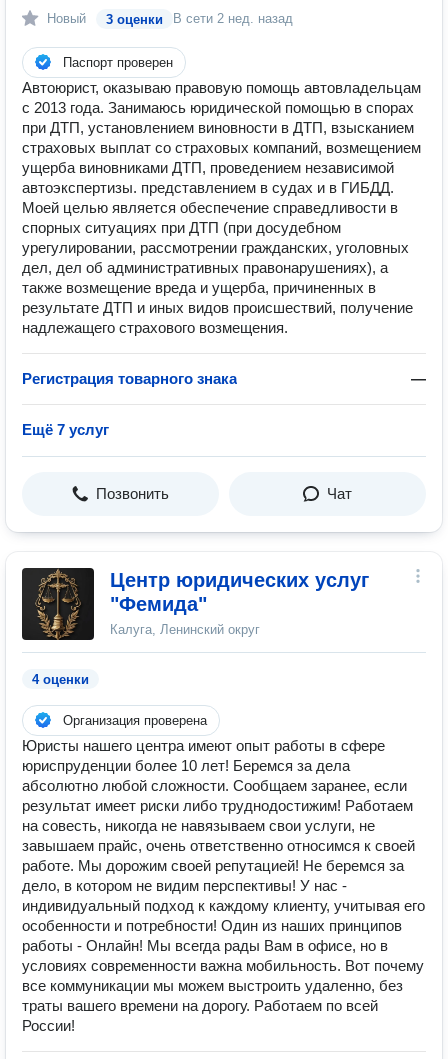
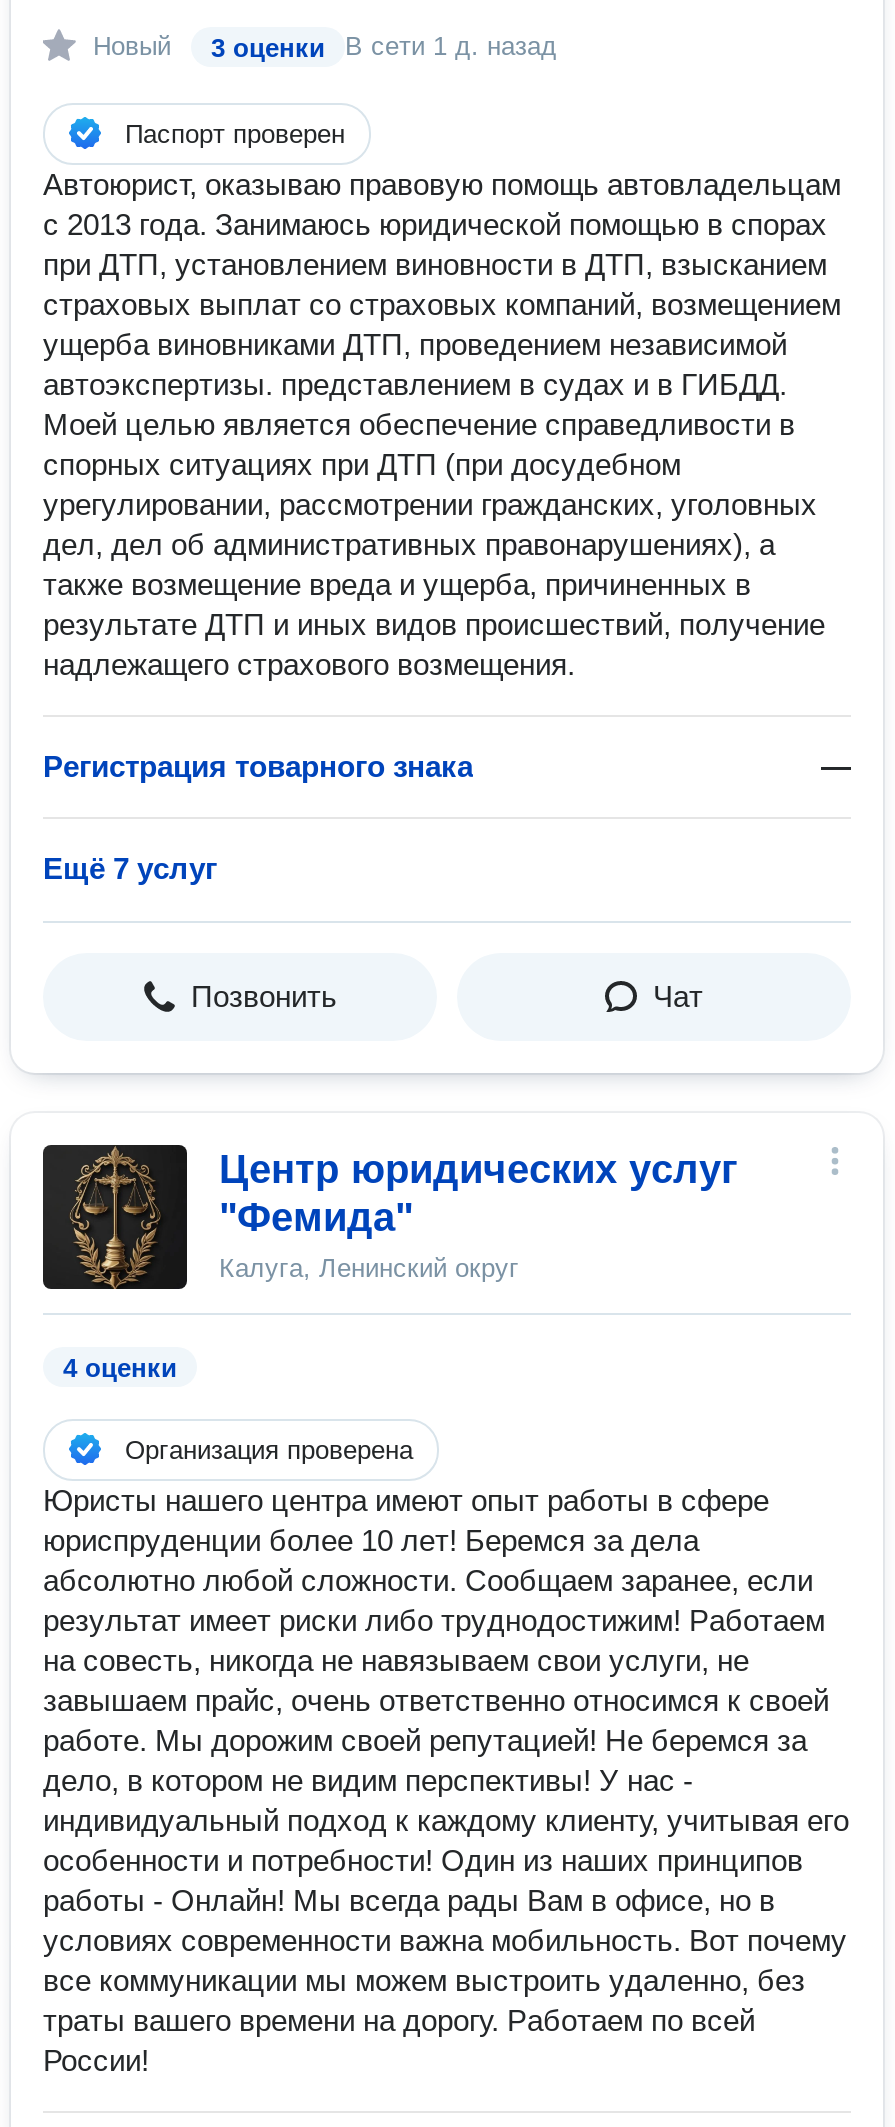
- В сети 2 нед. назад
+ В сети 1 д. назад
